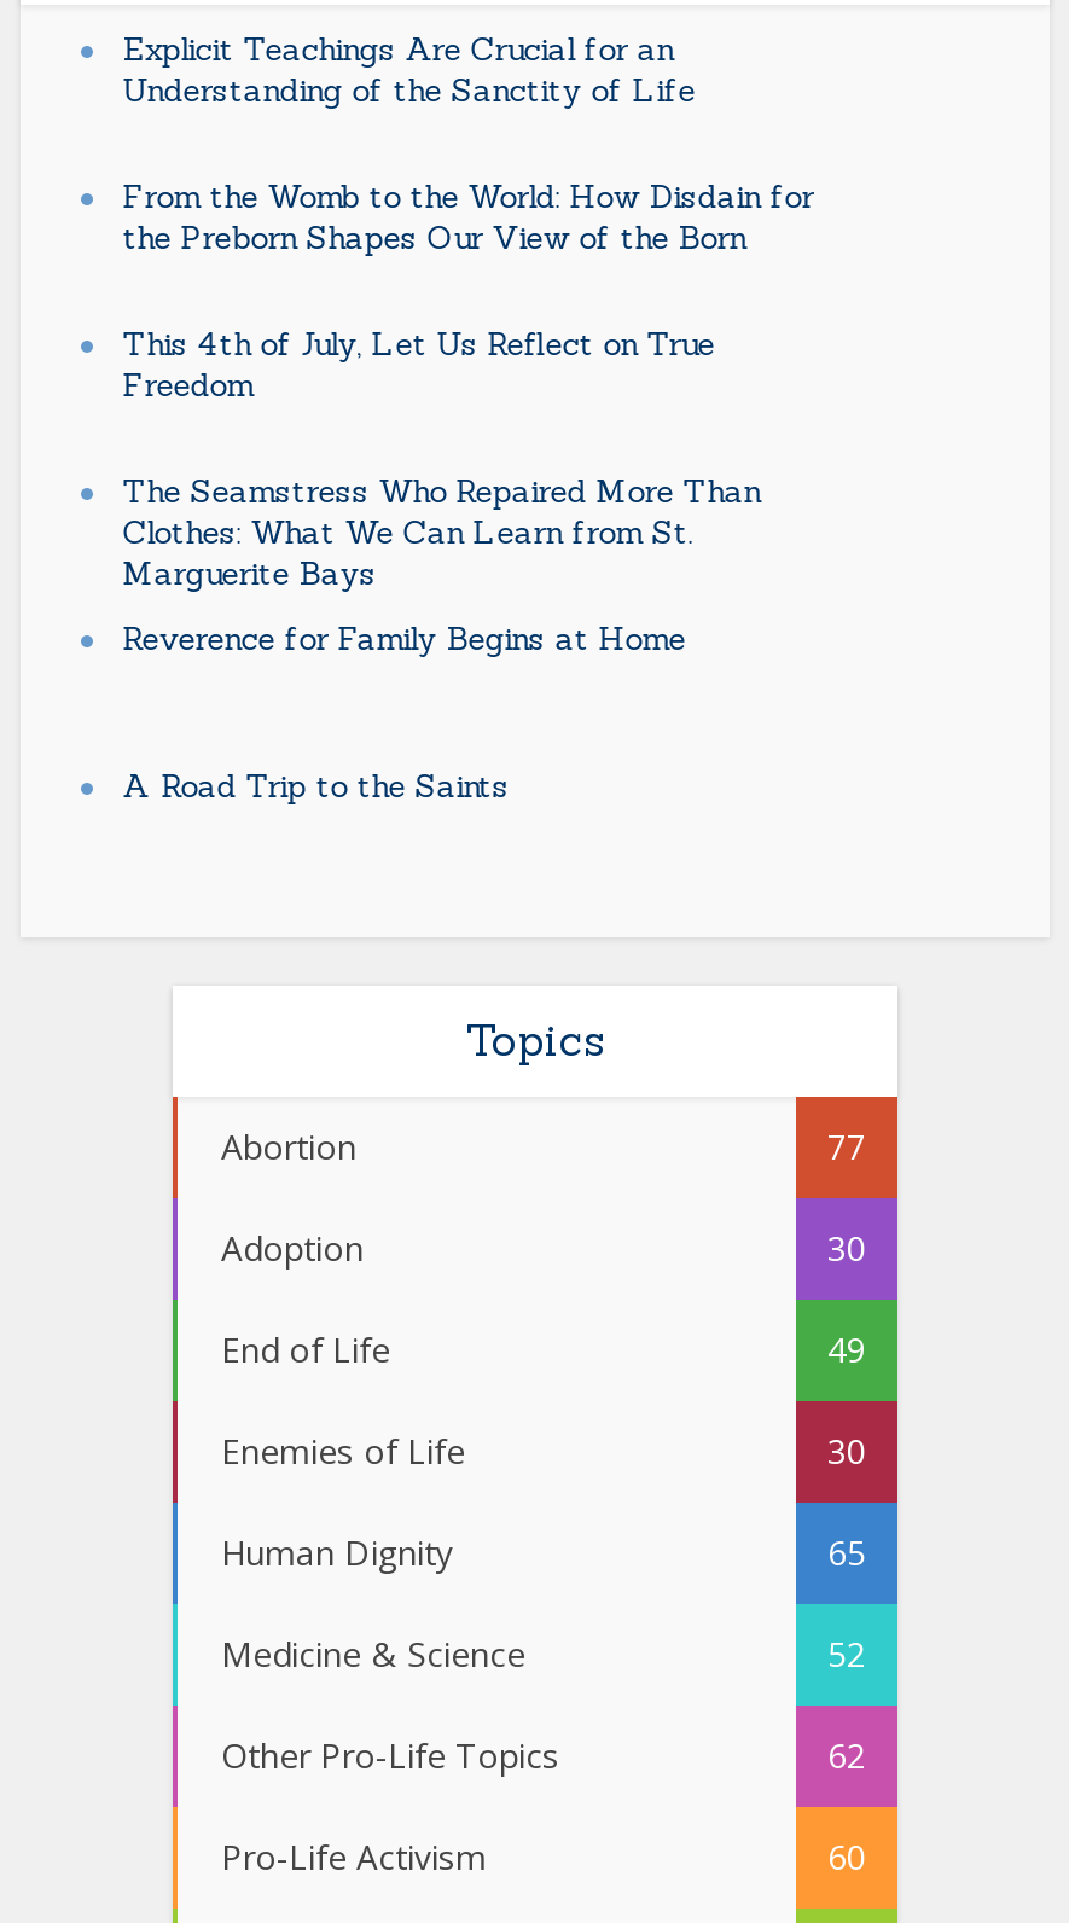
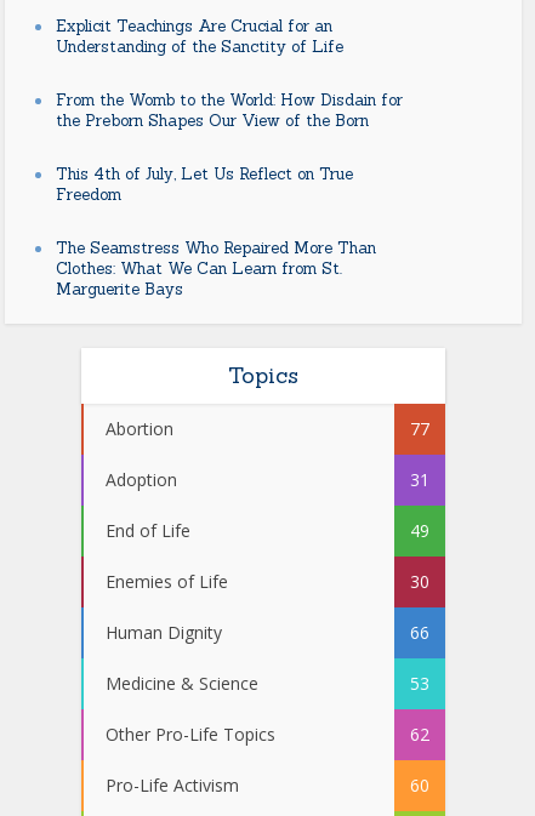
- Reverence for Family Begins at Home

- A Road Trip to the Saints

- 30
+ 31

- 65
+ 66

- 52
+ 53
